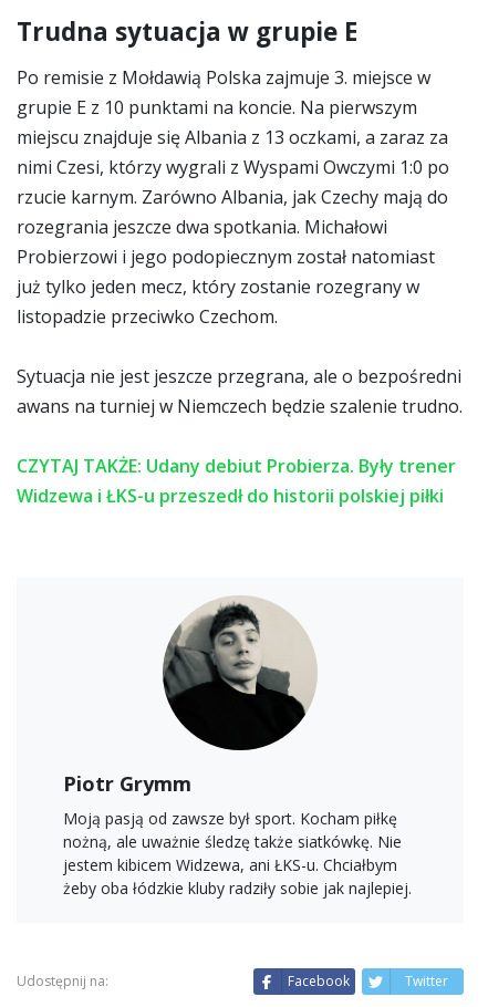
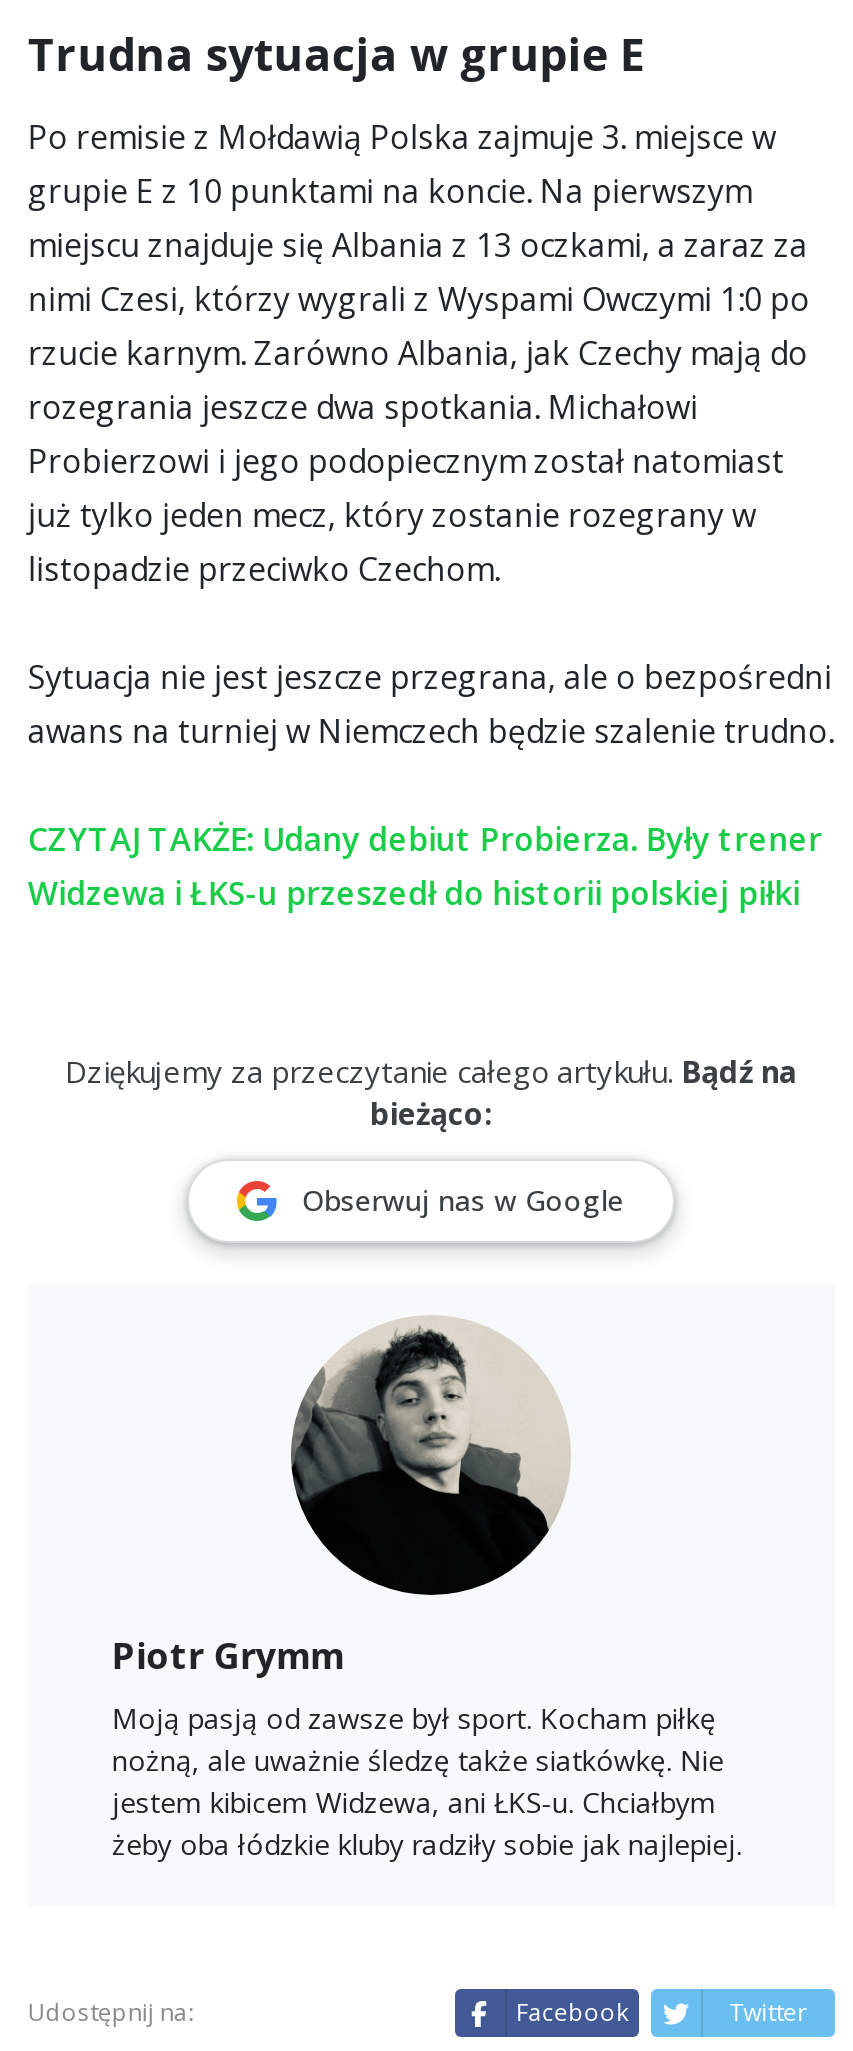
+ Dziękujemy za przeczytanie całego artykułu. Bądź na
+ bieżąco:
+ Obserwuj nas w Google
